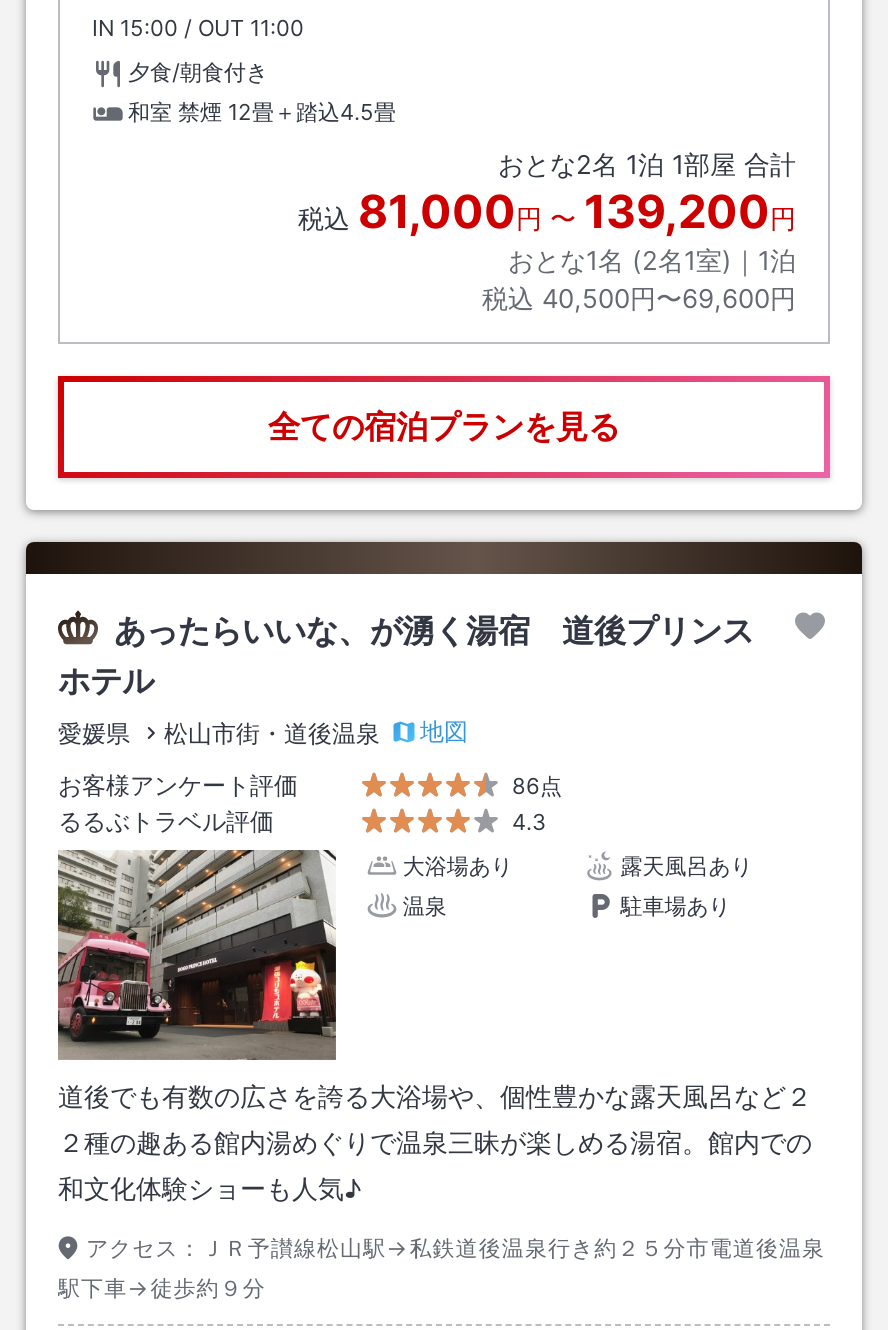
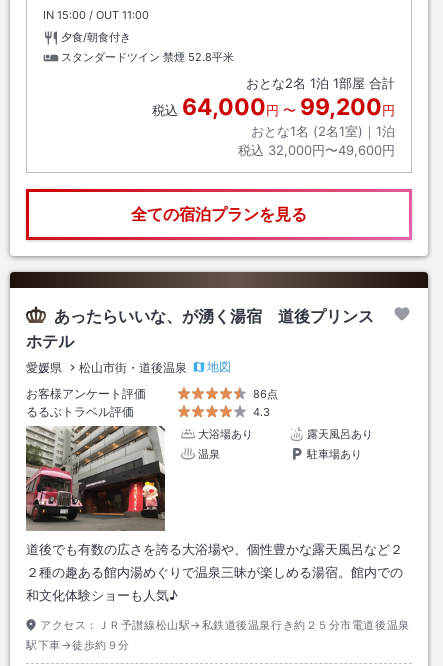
- 和室 禁煙 12畳＋踏込4.5畳
+ スタンダードツイン 禁煙 52.8平米

- 税込81,000円〜139,200円
+ 税込64,000円〜99,200円

- 税込 40,500円〜69,600円
+ 税込 32,000円〜49,600円
